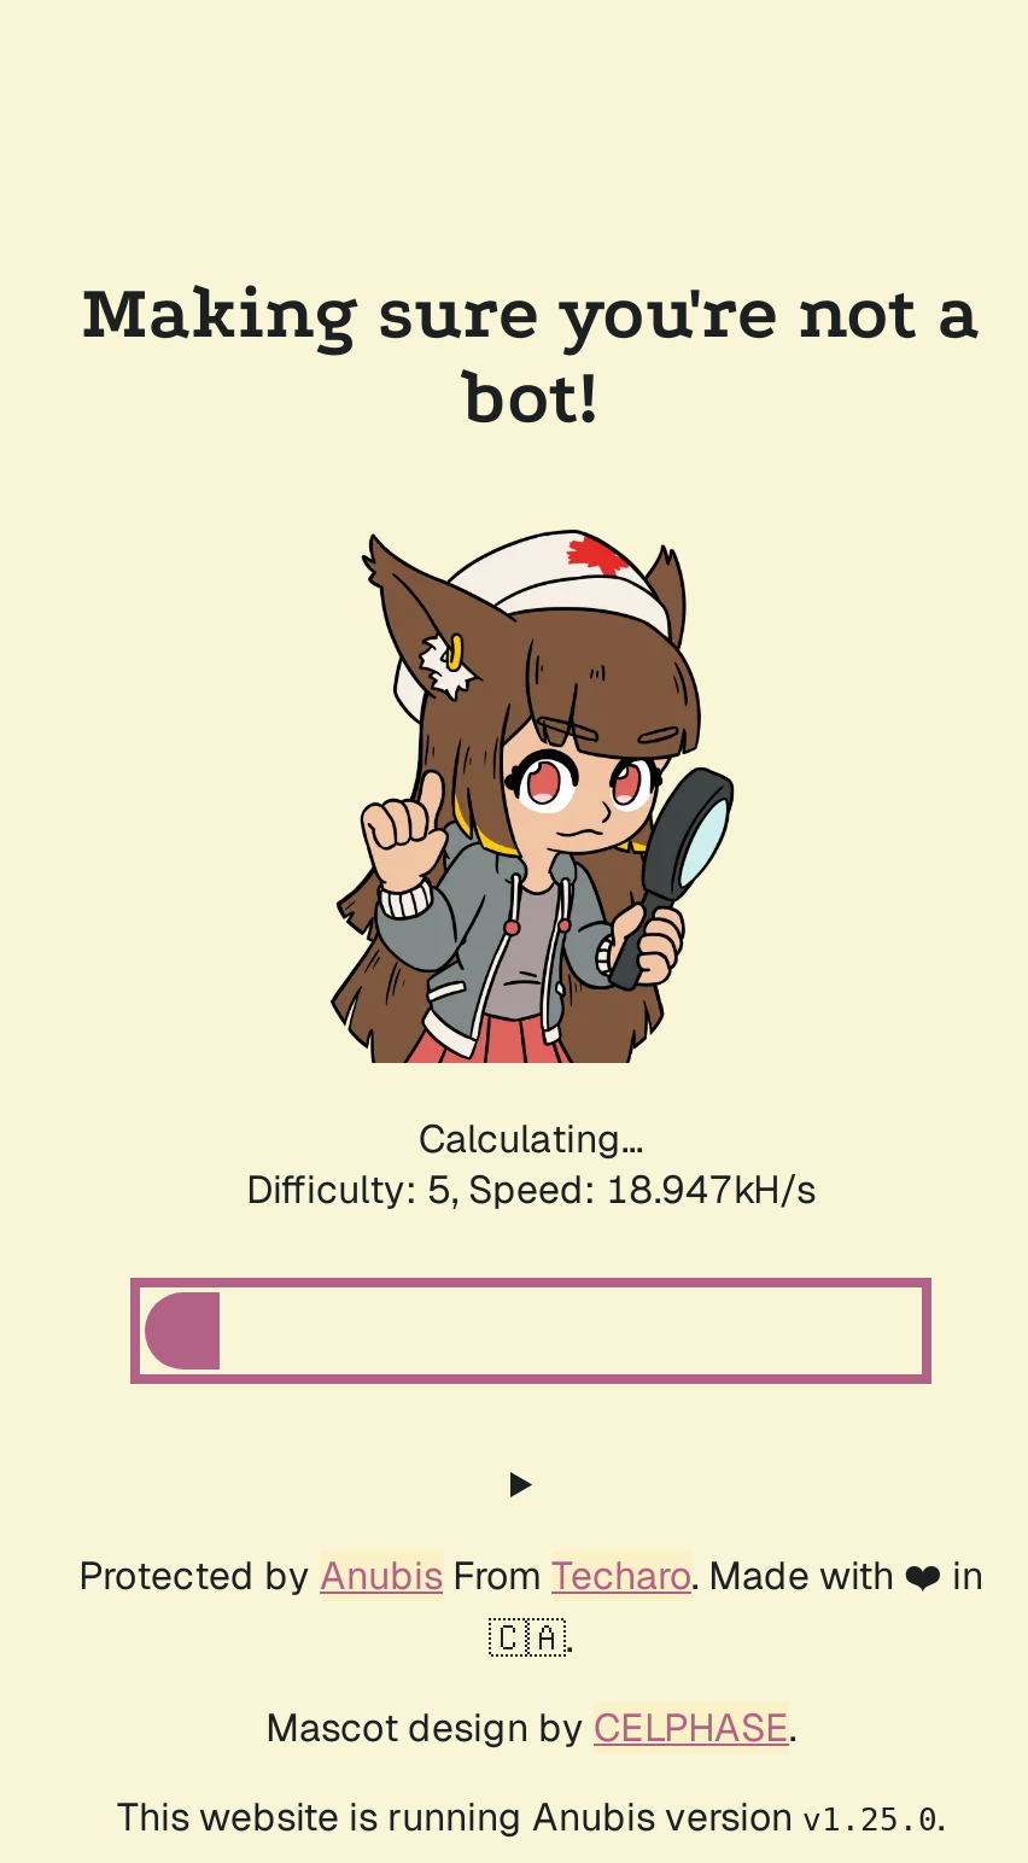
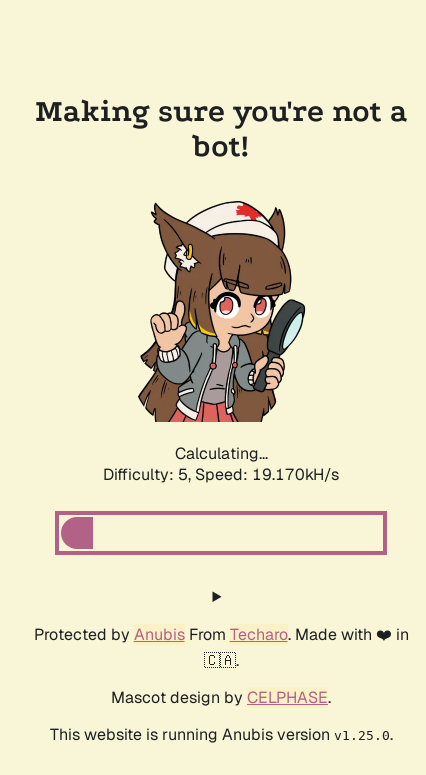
- Difficulty: 5, Speed: 18.947kH/s
+ Difficulty: 5, Speed: 19.170kH/s
